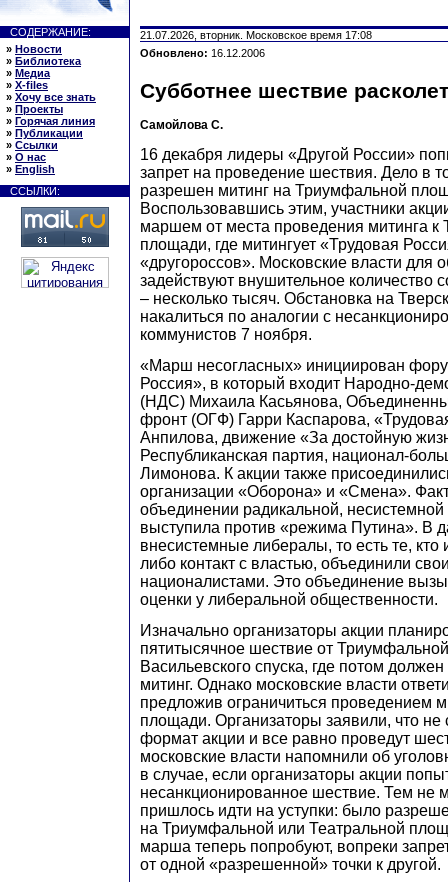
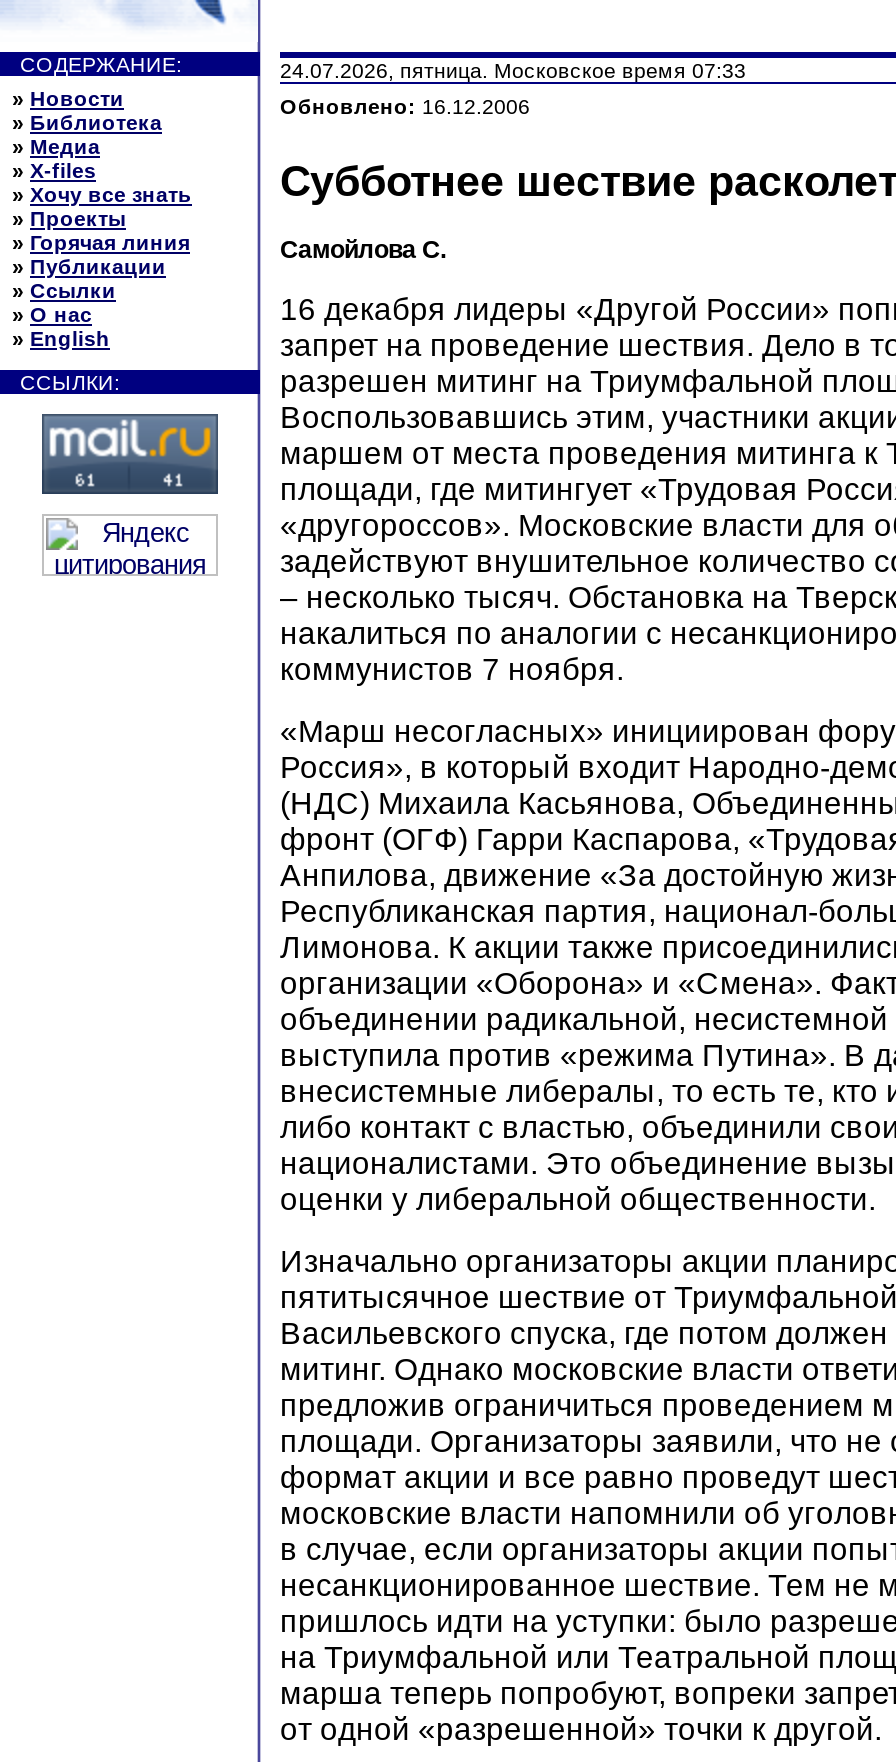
- 21.07.2026, вторник. Московское время 17:08
+ 24.07.2026, пятница. Московское время 07:33
